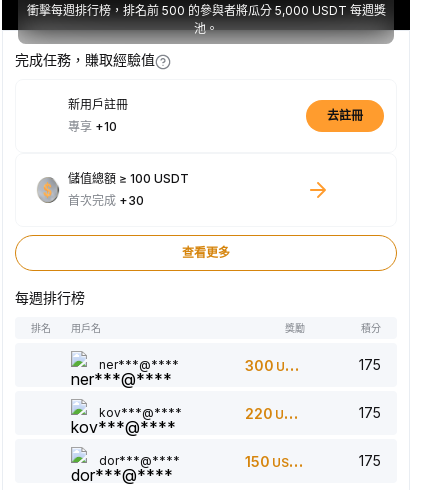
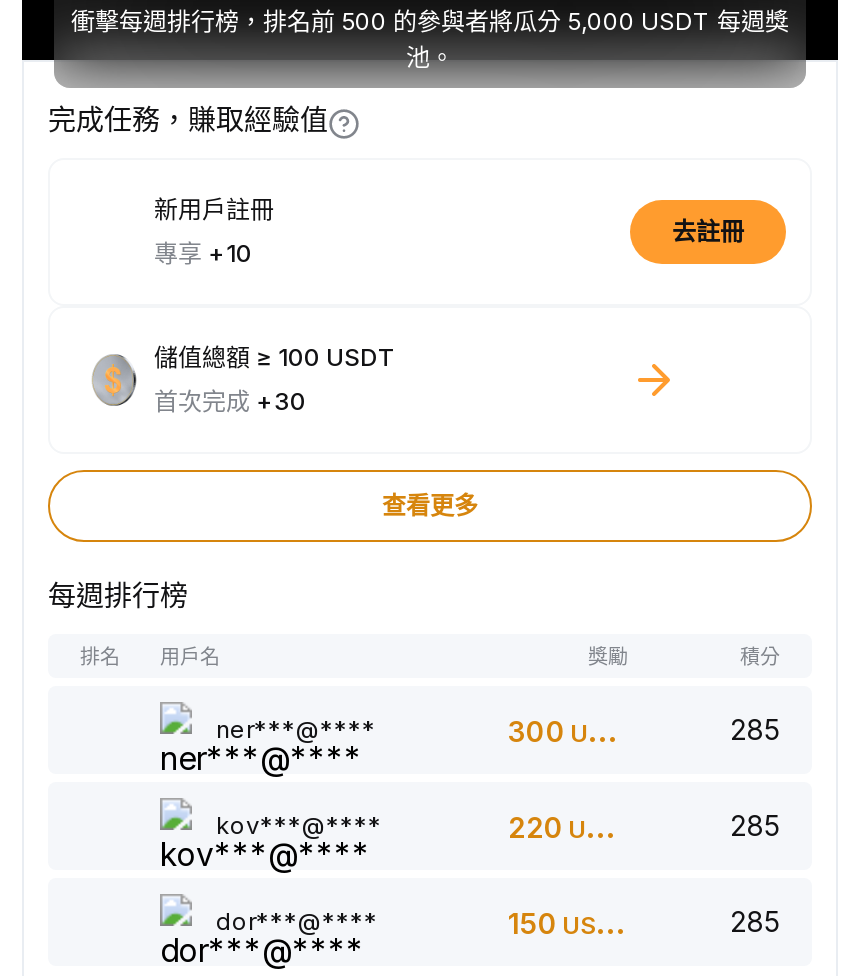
- 175
+ 285

- 175
+ 285

- 175
+ 285
